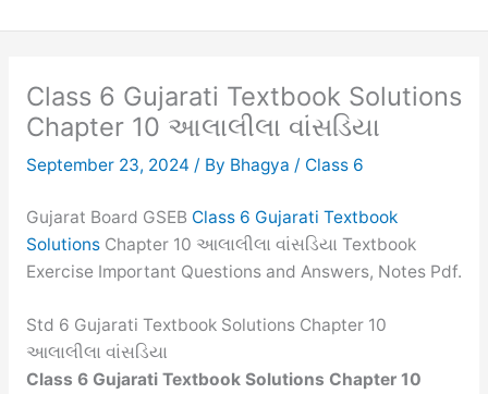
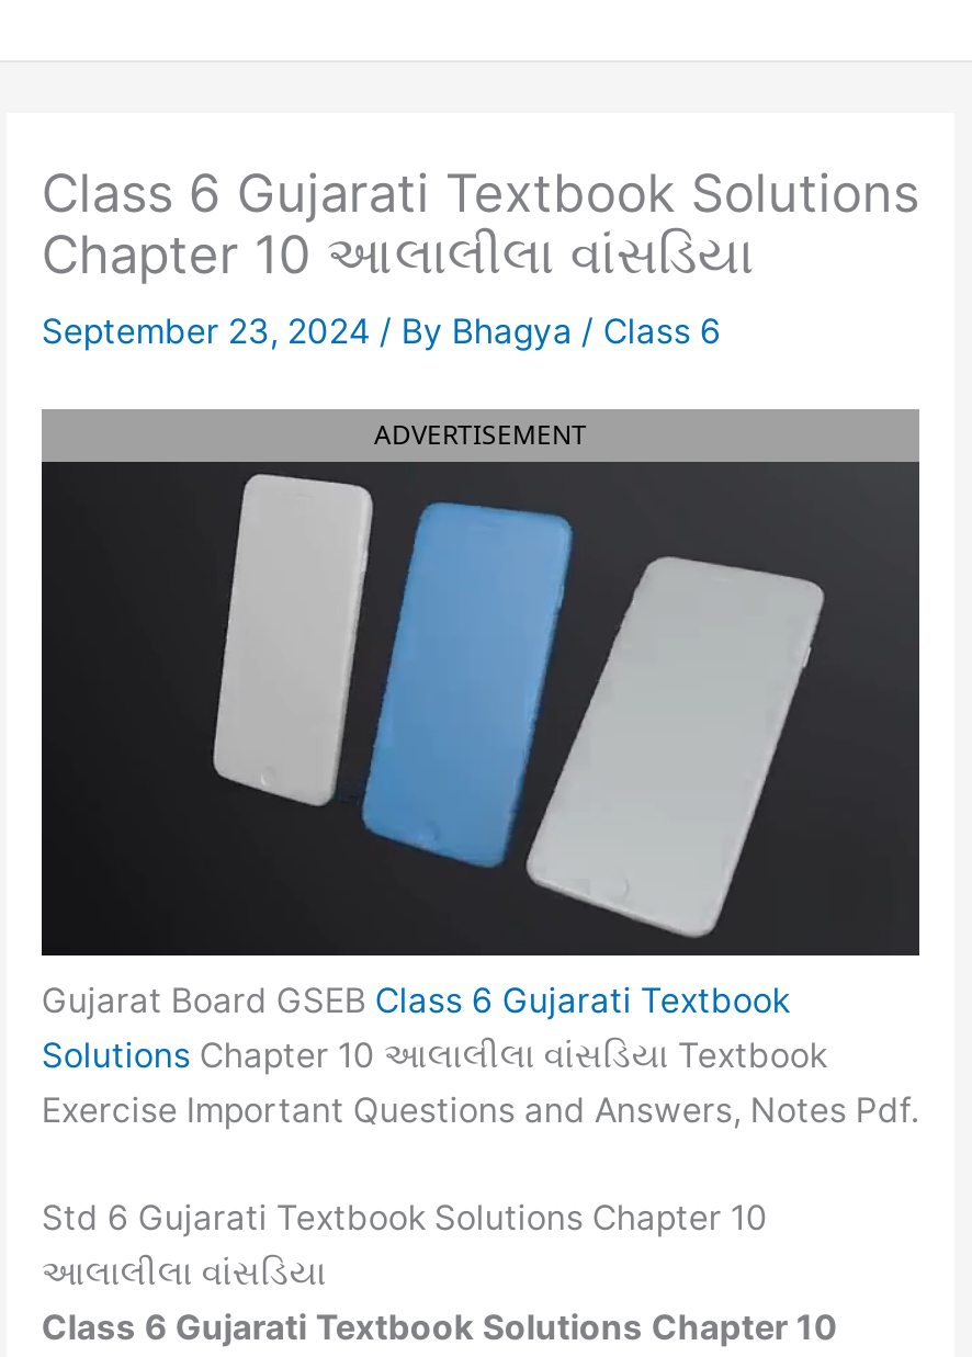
+ [image]
+ ADVERTISEMENT
